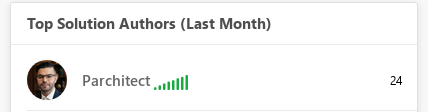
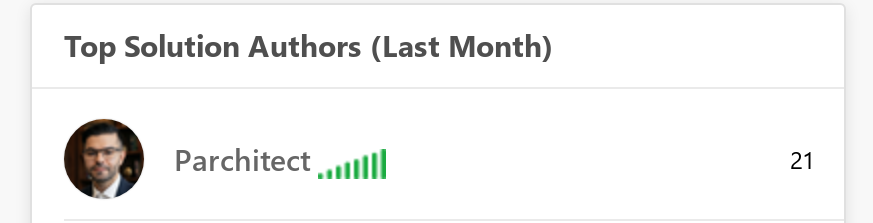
- 24
+ 21
